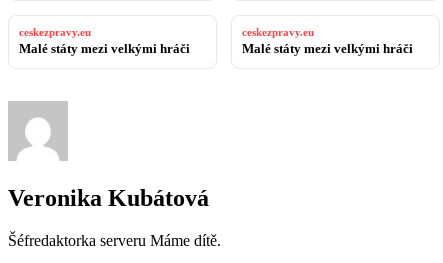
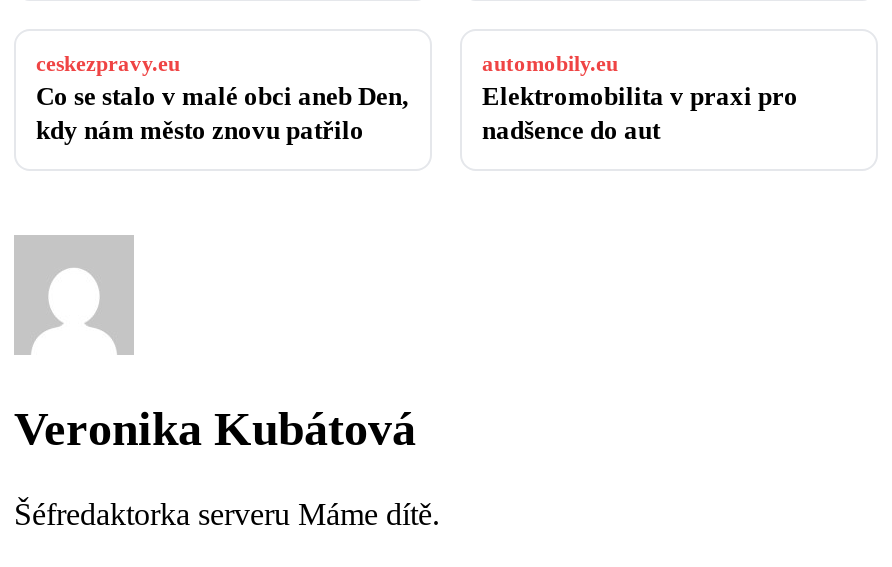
- ceskezpravy.eu
- Malé státy mezi velkými hráči
+ automobily.eu
+ Elektromobilita v praxi pro
+ nadšence do aut

- Malé státy mezi velkými hráči
+ Co se stalo v malé obci aneb Den,
+ kdy nám město znovu patřilo
